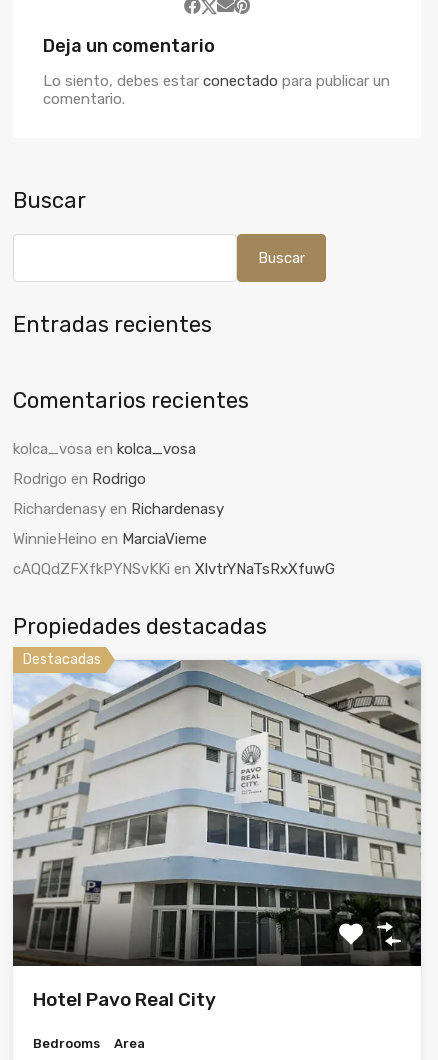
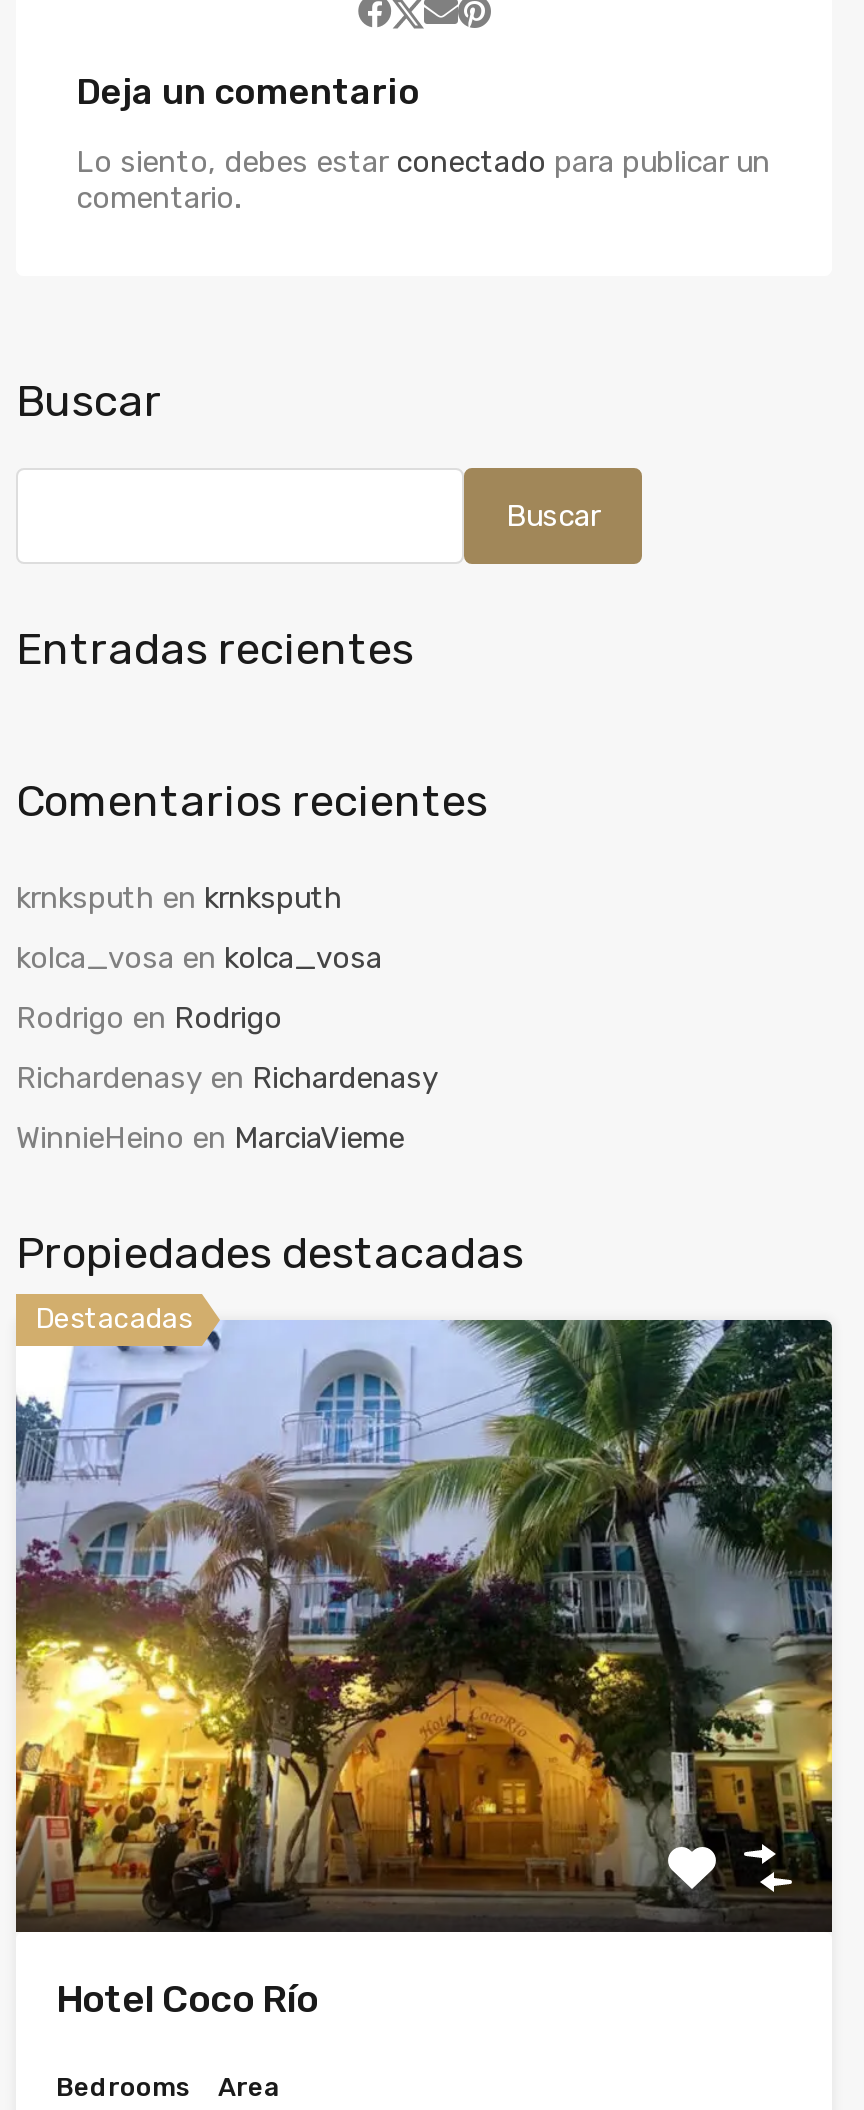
+ krnksputh en krnksputh

moved down: kolca_vosa en kolca_vosa | Rodrigo en Rodrigo | Richardenasy en Richardenasy | WinnieHeino en MarciaVieme

- cAQQdZFXfkPYNSvKKi en XlvtrYNaTsRxXfuwG

- [image]
- Hotel Pavo Real City
+ [image]
+ Hotel Coco Río
